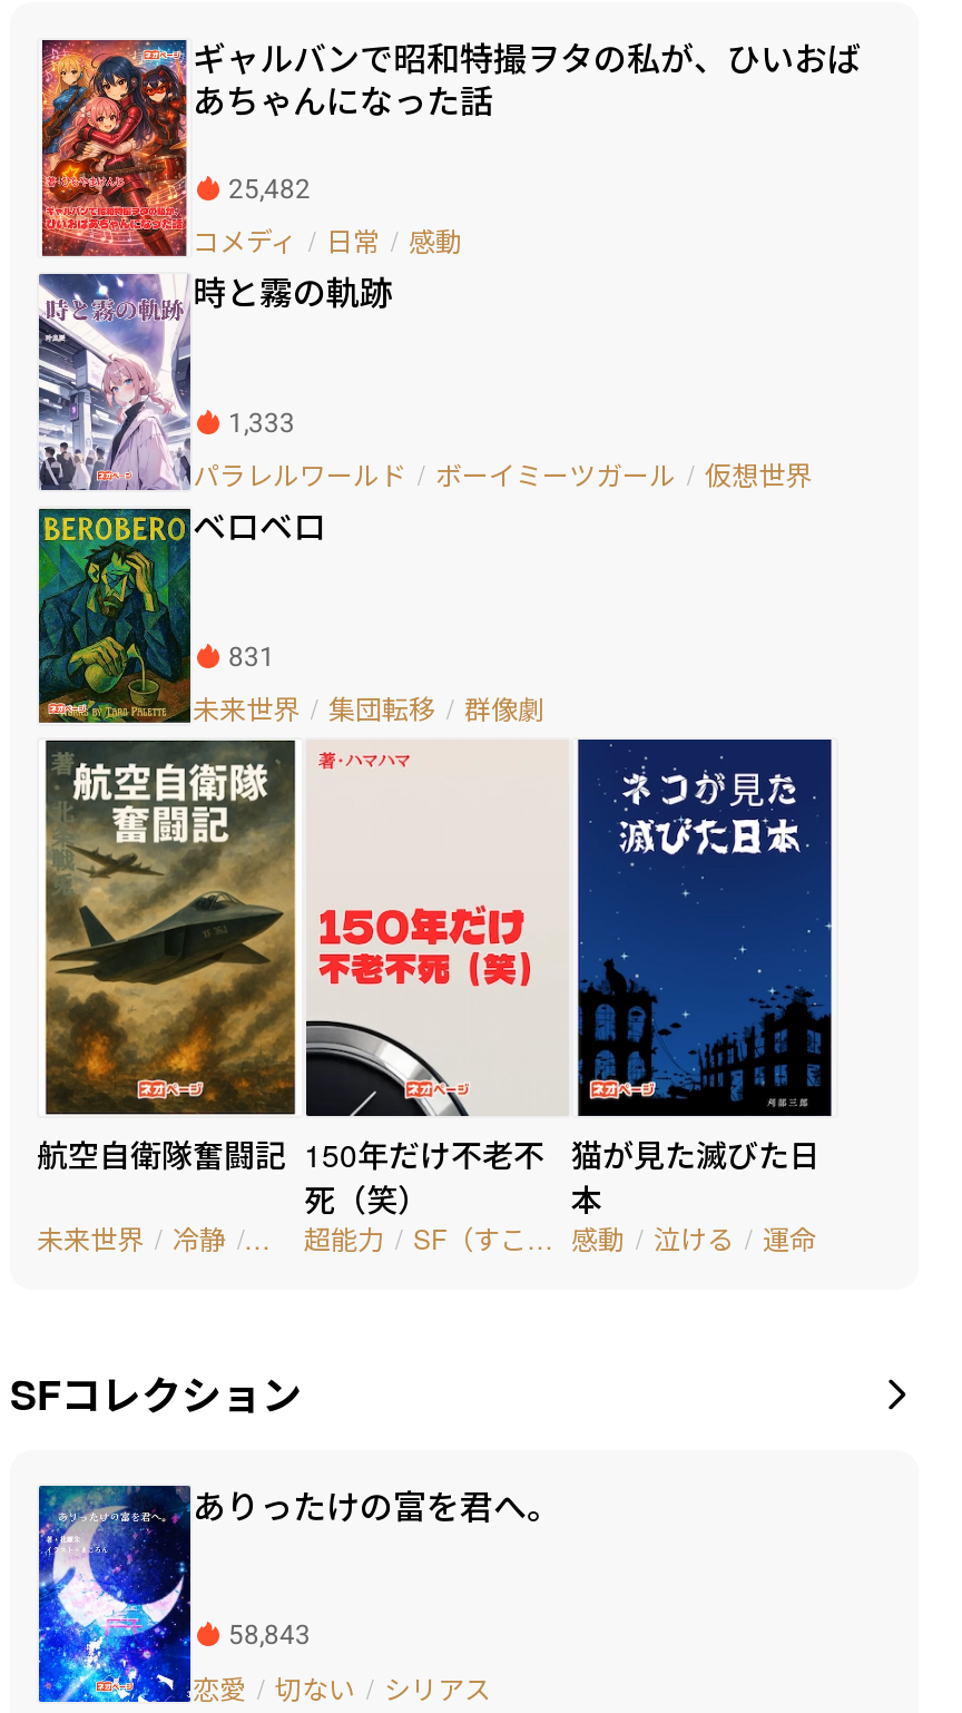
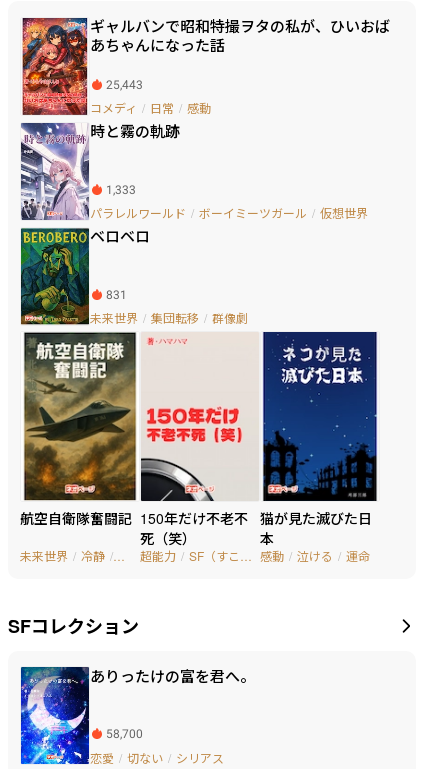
- 25,482
+ 25,443

- 58,843
+ 58,700
